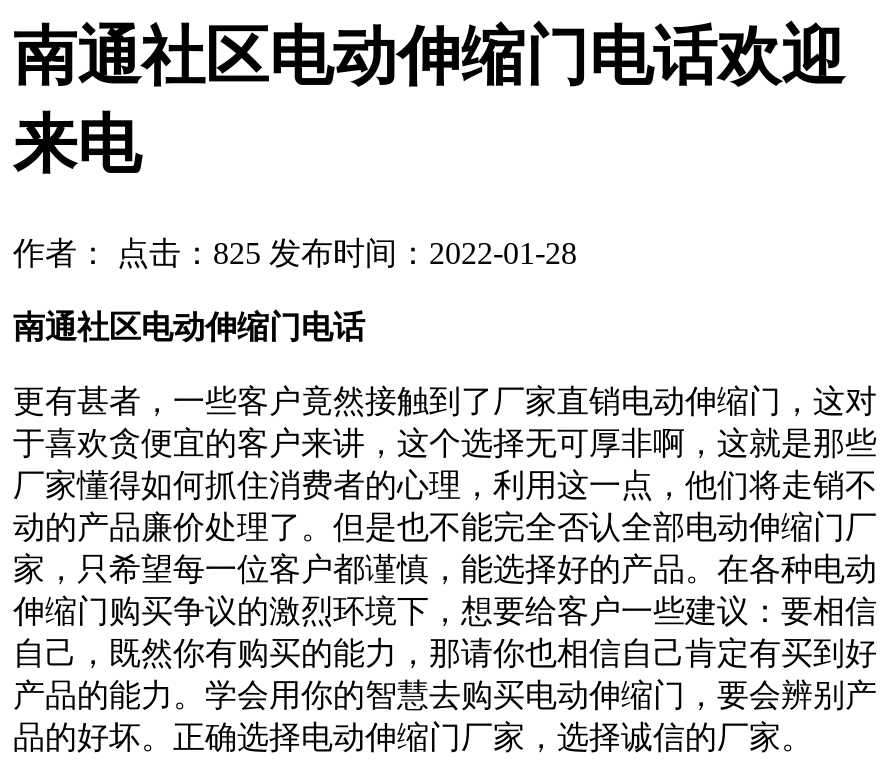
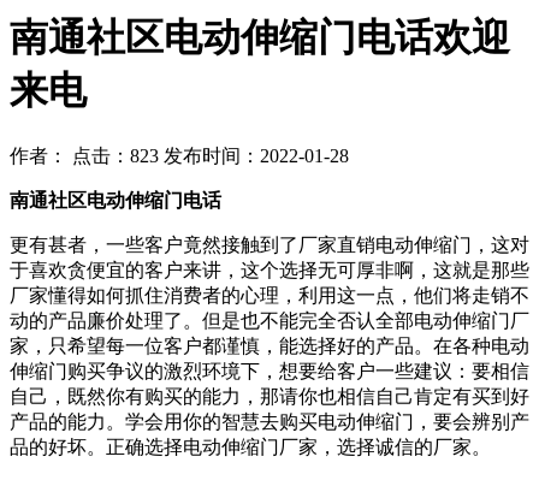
- 作者： 点击：825 发布时间：2022-01-28
+ 作者： 点击：823 发布时间：2022-01-28
